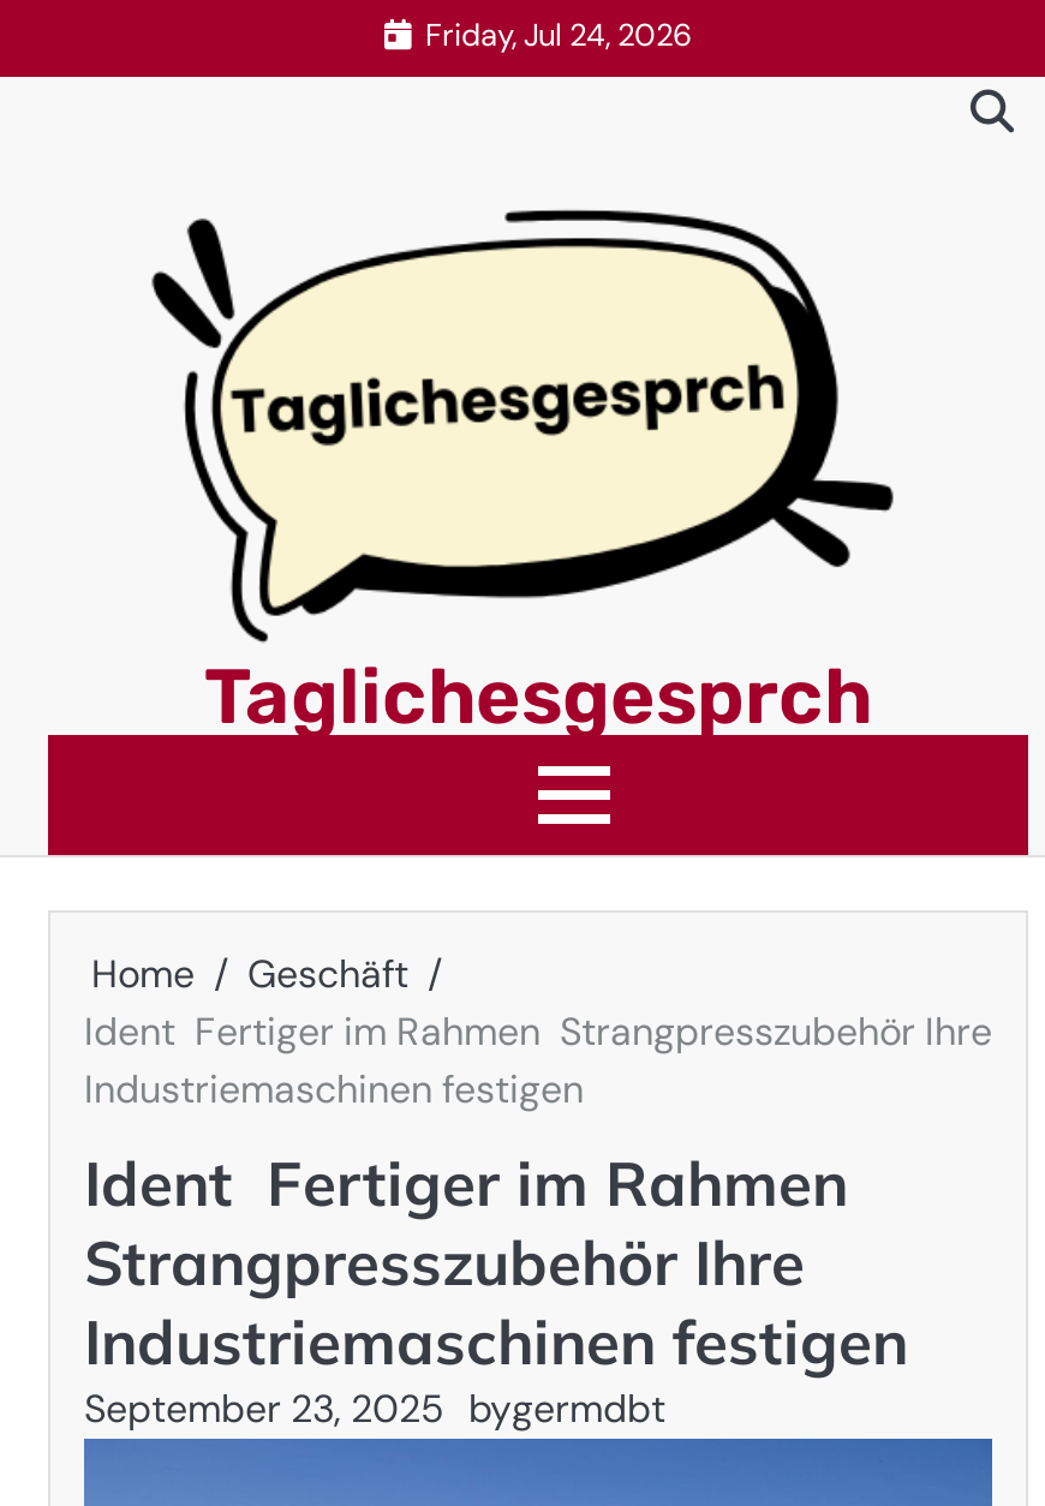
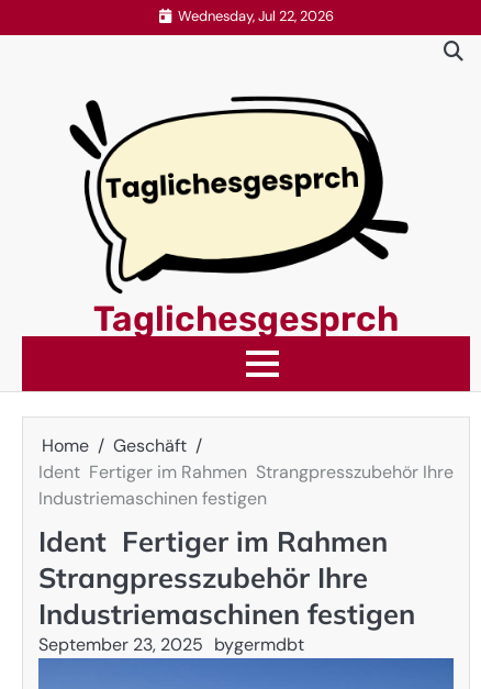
- Friday, Jul 24, 2026
+ Wednesday, Jul 22, 2026
